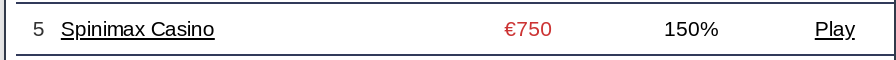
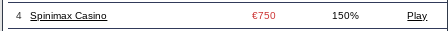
- 5 Spinimax Casino
+ 4 Spinimax Casino
